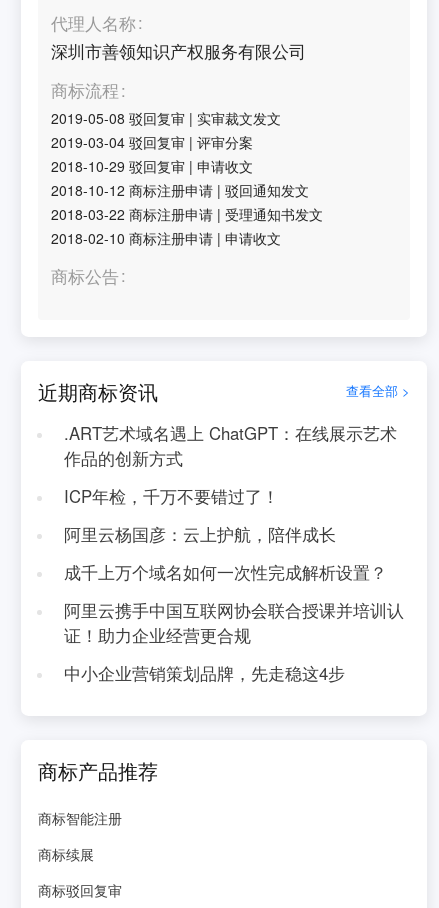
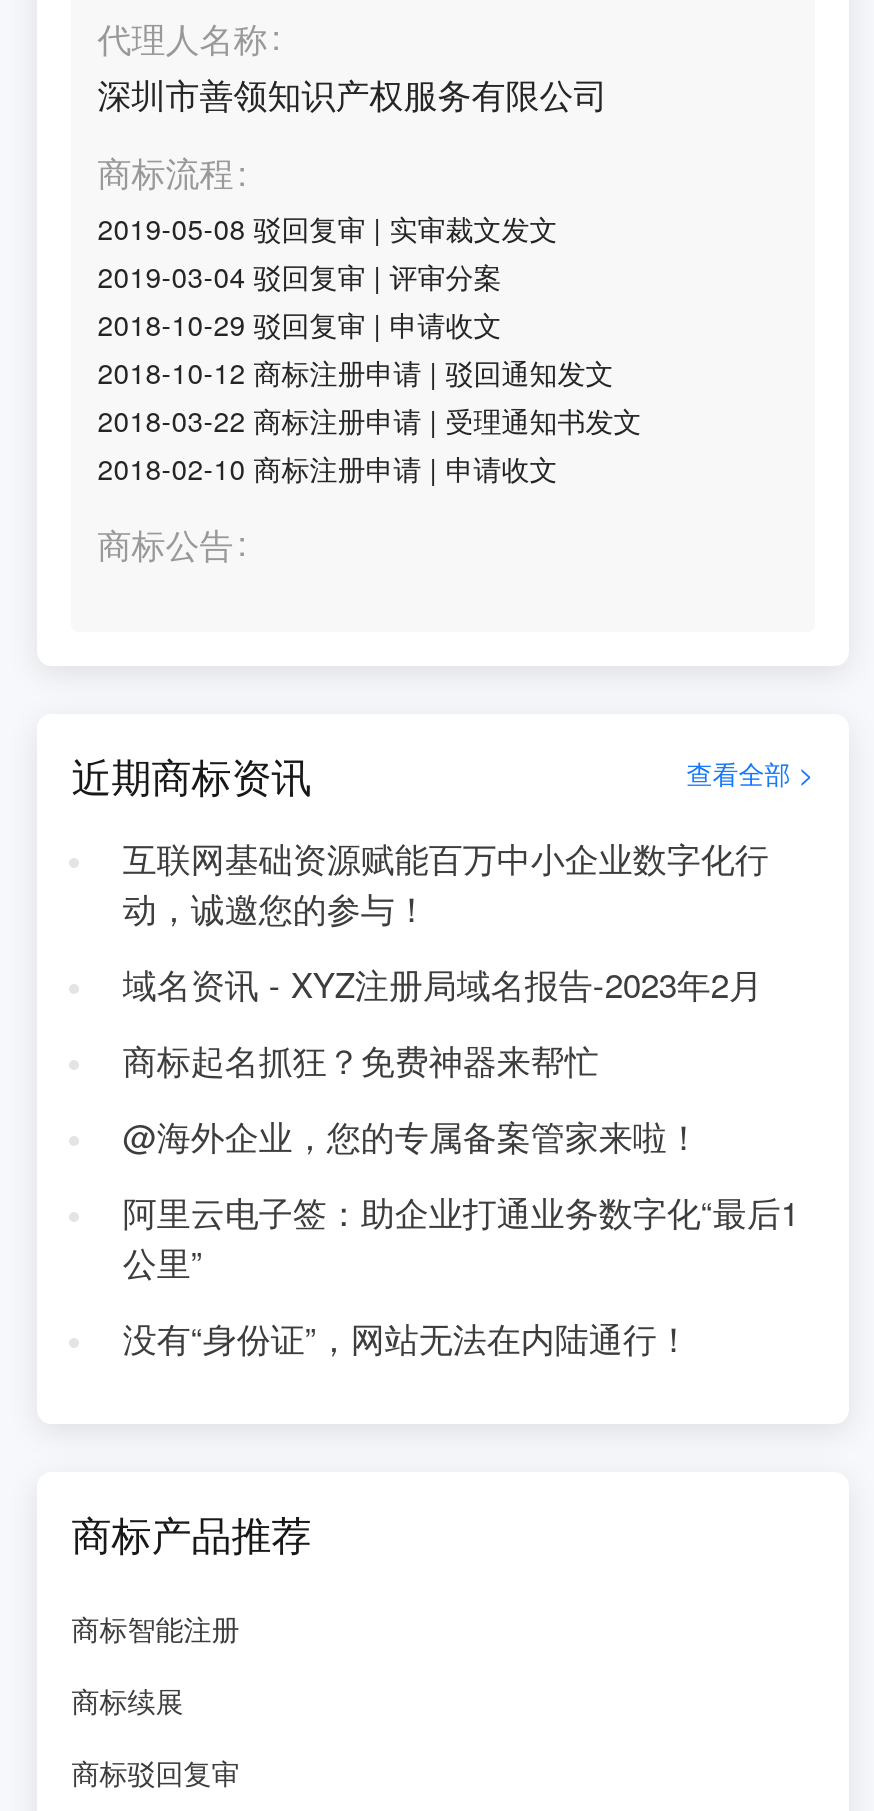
- .ART艺术域名遇上 ChatGPT：在线展示艺术
- 作品的创新方式
+ 互联网基础资源赋能百万中小企业数字化行
+ 动，诚邀您的参与！

- ICP年检，千万不要错过了！
+ 域名资讯 - XYZ注册局域名报告-2023年2月

- 阿里云杨国彦：云上护航，陪伴成长
+ 商标起名抓狂？免费神器来帮忙

- 成千上万个域名如何一次性完成解析设置？
+ @海外企业，您的专属备案管家来啦！

- 阿里云携手中国互联网协会联合授课并培训认
- 证！助力企业经营更合规
+ 阿里云电子签：助企业打通业务数字化“最后1
+ 公里”

- 中小企业营销策划品牌，先走稳这4步
+ 没有“身份证”，网站无法在内陆通行！
